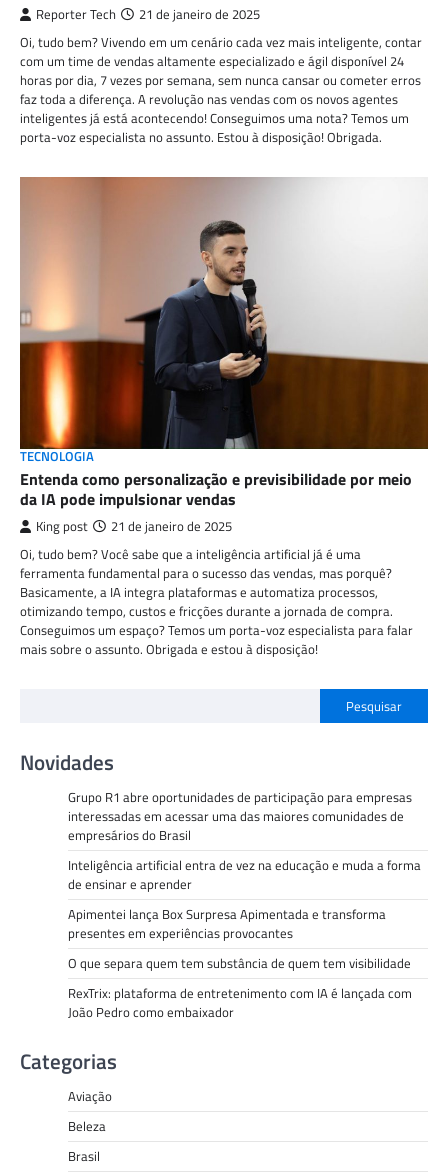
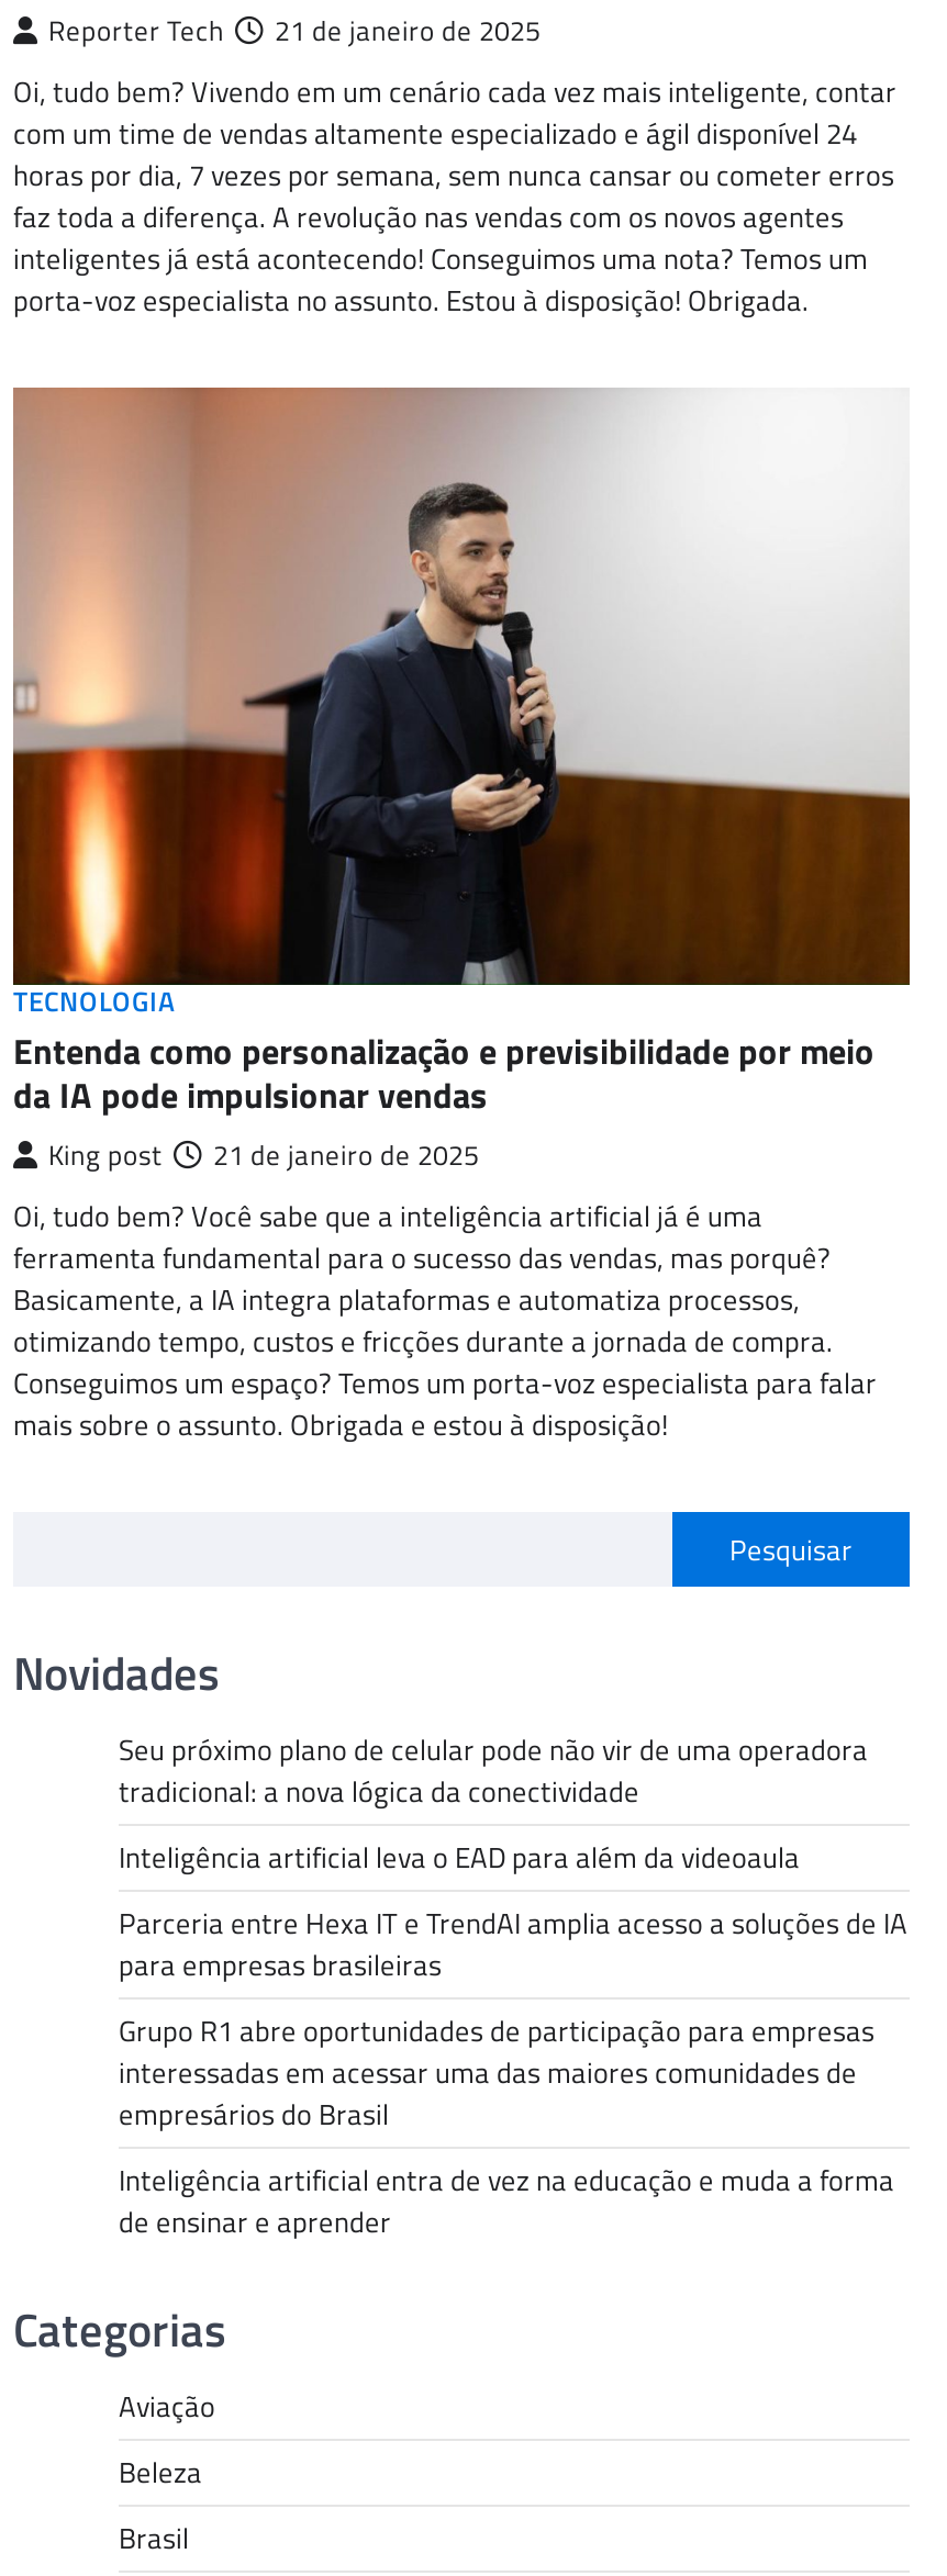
+ Seu próximo plano de celular pode não vir de uma operadora
+ tradicional: a nova lógica da conectividade
+ Inteligência artificial leva o EAD para além da videoaula
+ Parceria entre Hexa IT e TrendAI amplia acesso a soluções de IA
+ para empresas brasileiras

moved down: Grupo R1 abre oportunidades de participação para empresas | interessadas em acessar uma das maiores comunidades de | empresários do Brasil | Inteligência artificial entra de vez na educação e muda a forma | de ensinar e aprender

- Apimentei lança Box Surpresa Apimentada e transforma
- presentes em experiências provocantes
- O que separa quem tem substância de quem tem visibilidade
- RexTrix: plataforma de entretenimento com IA é lançada com
- João Pedro como embaixador
